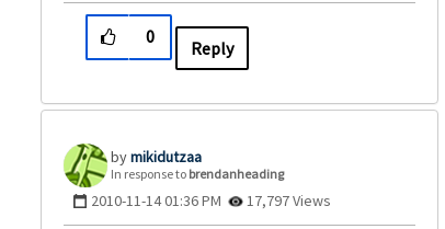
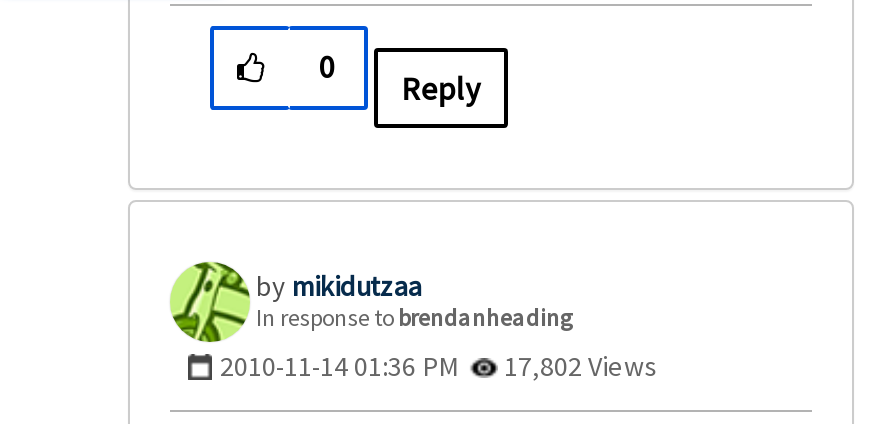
- 2010-11-14 01:36 PM 17,797 Views
+ 2010-11-14 01:36 PM 17,802 Views
